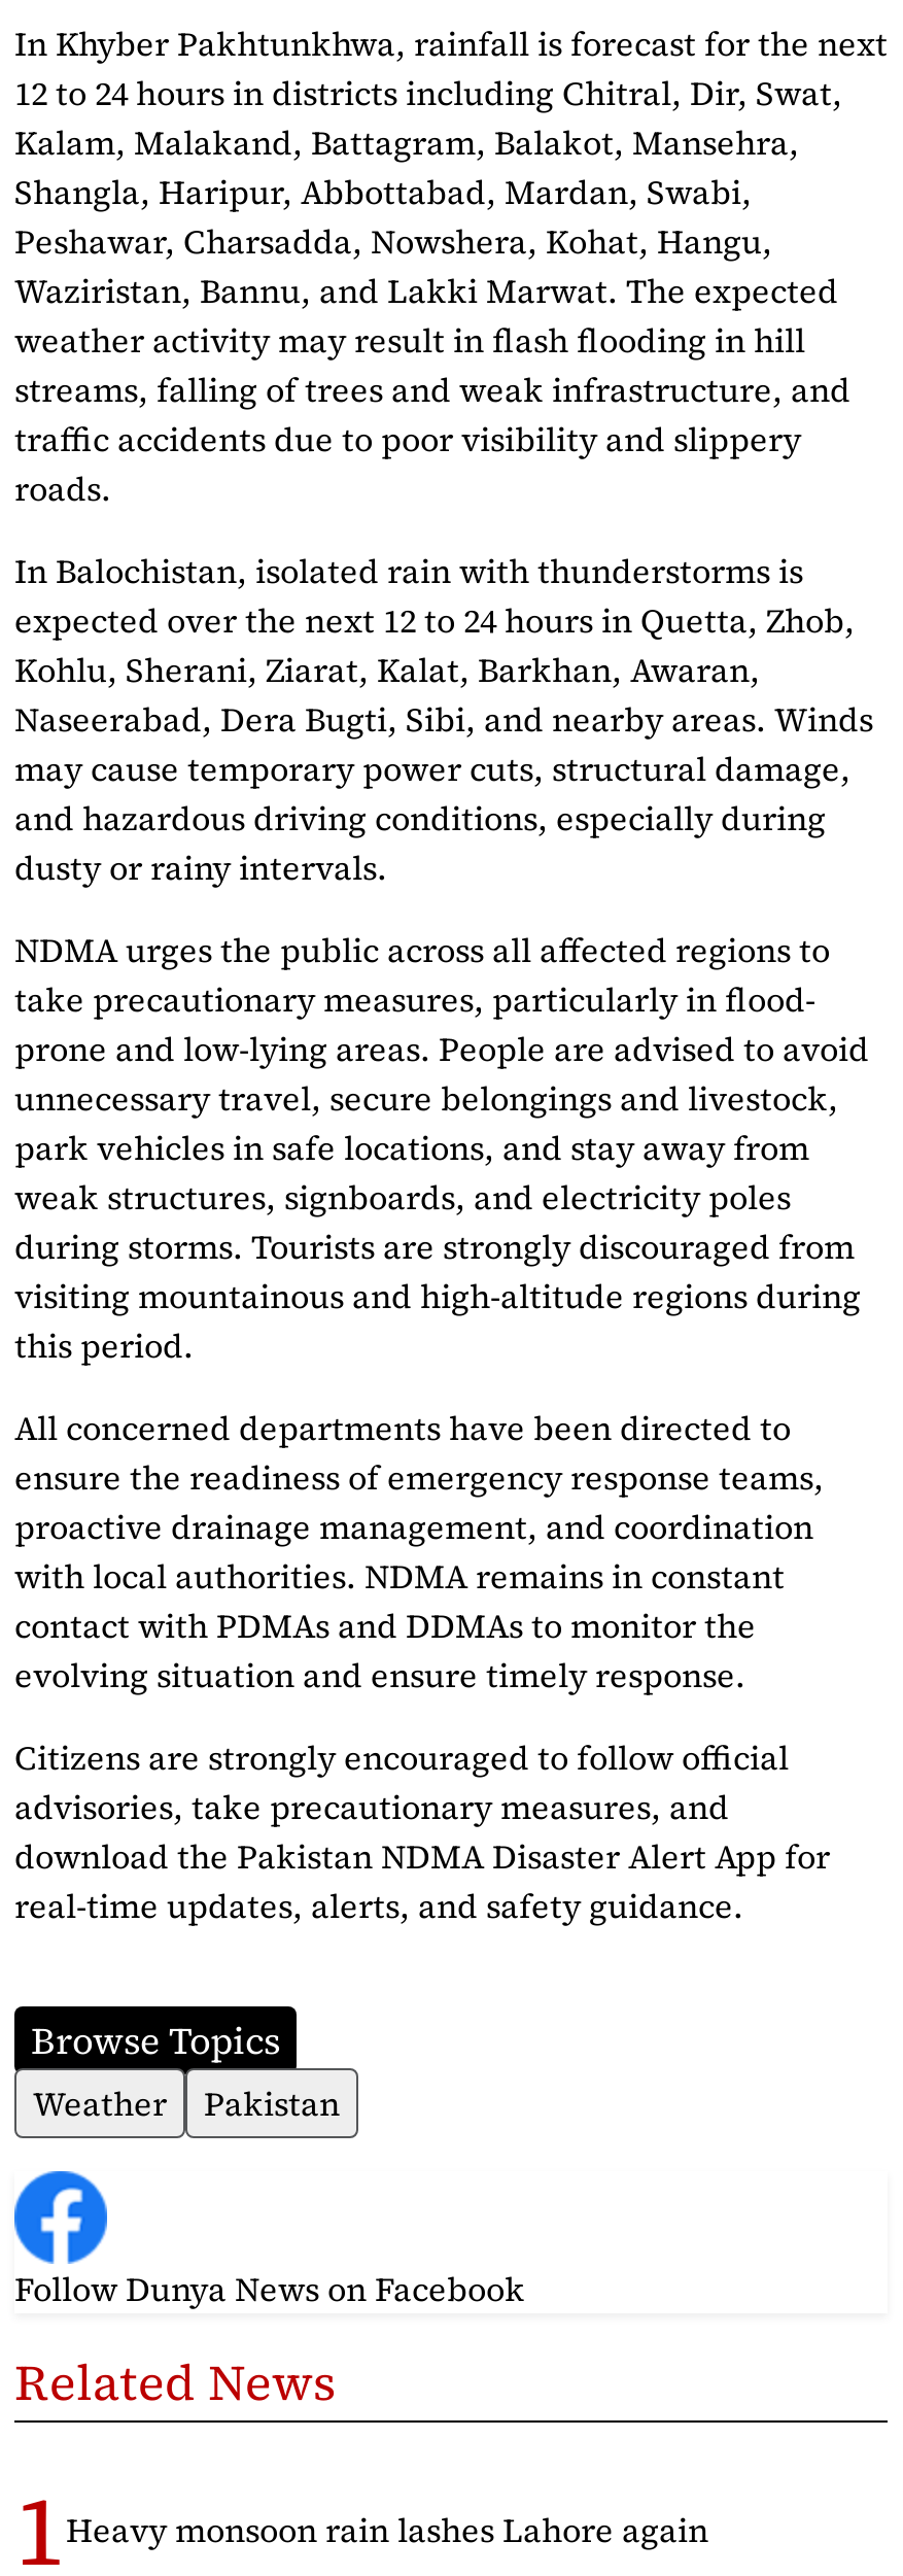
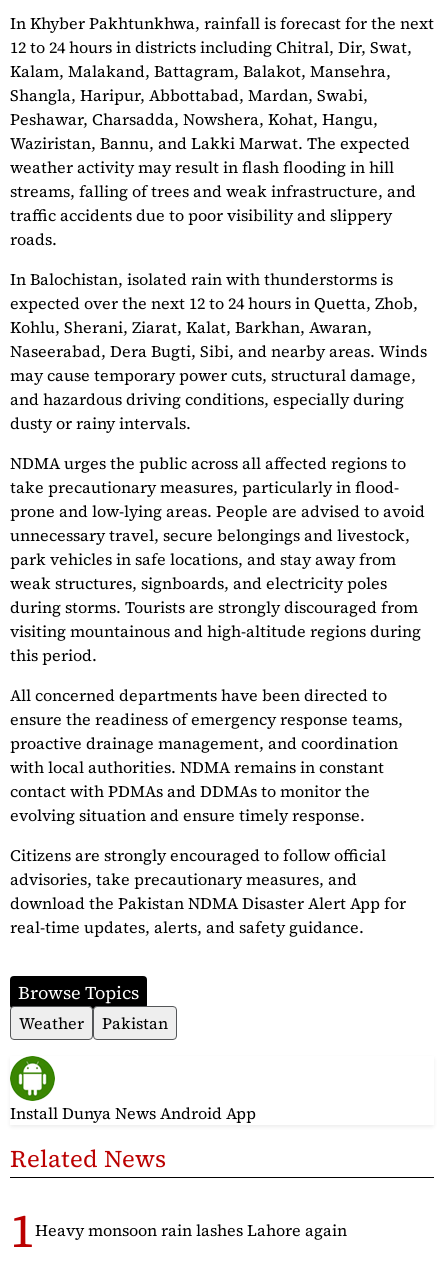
- [image]
- Follow Dunya News on Facebook
+ [image]
+ Install Dunya News Android App
